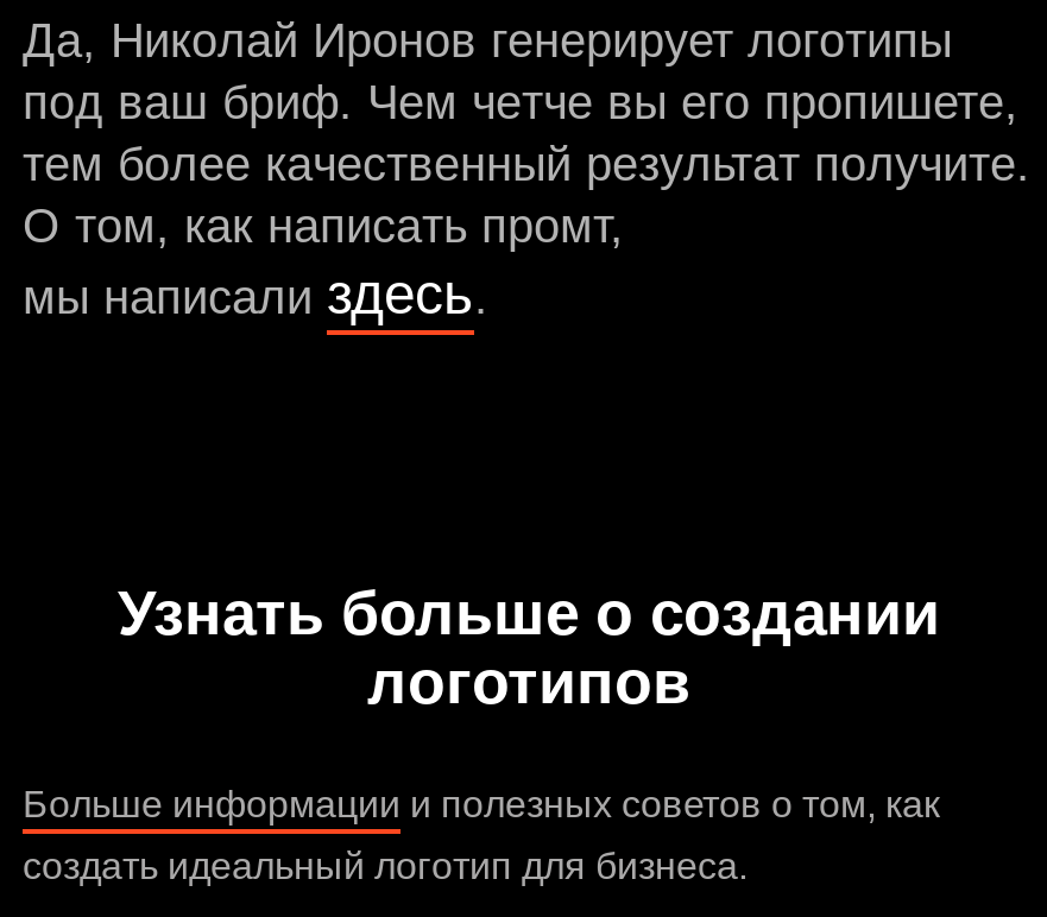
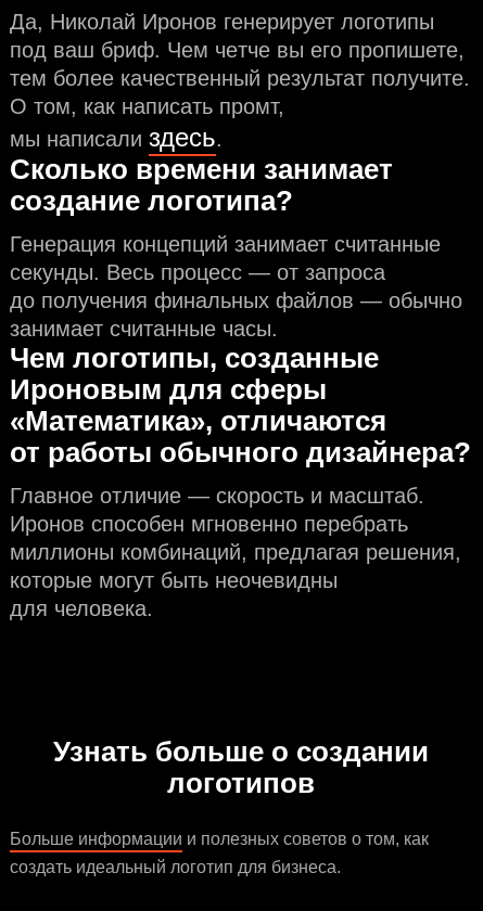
+ Сколько времени занимает
+ создание логотипа?
+ Генерация концепций занимает считанные
+ секунды. Весь процесс — от запроса
+ до получения финальных файлов — обычно
+ занимает считанные часы.
+ Чем логотипы, созданные
+ Ироновым для сферы
+ «Математика», отличаются
+ от работы обычного дизайнера?
+ Главное отличие — скорость и масштаб.
+ Иронов способен мгновенно перебрать
+ миллионы комбинаций, предлагая решения,
+ которые могут быть неочевидны
+ для человека.
